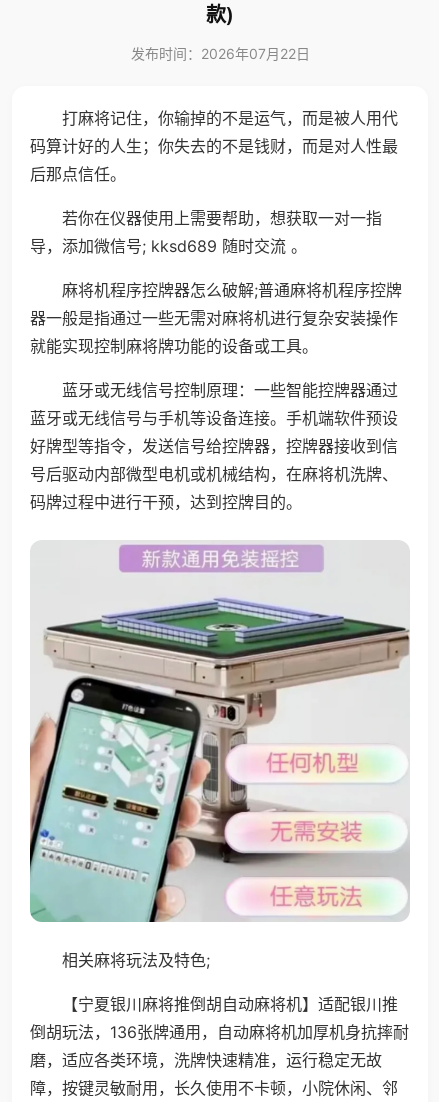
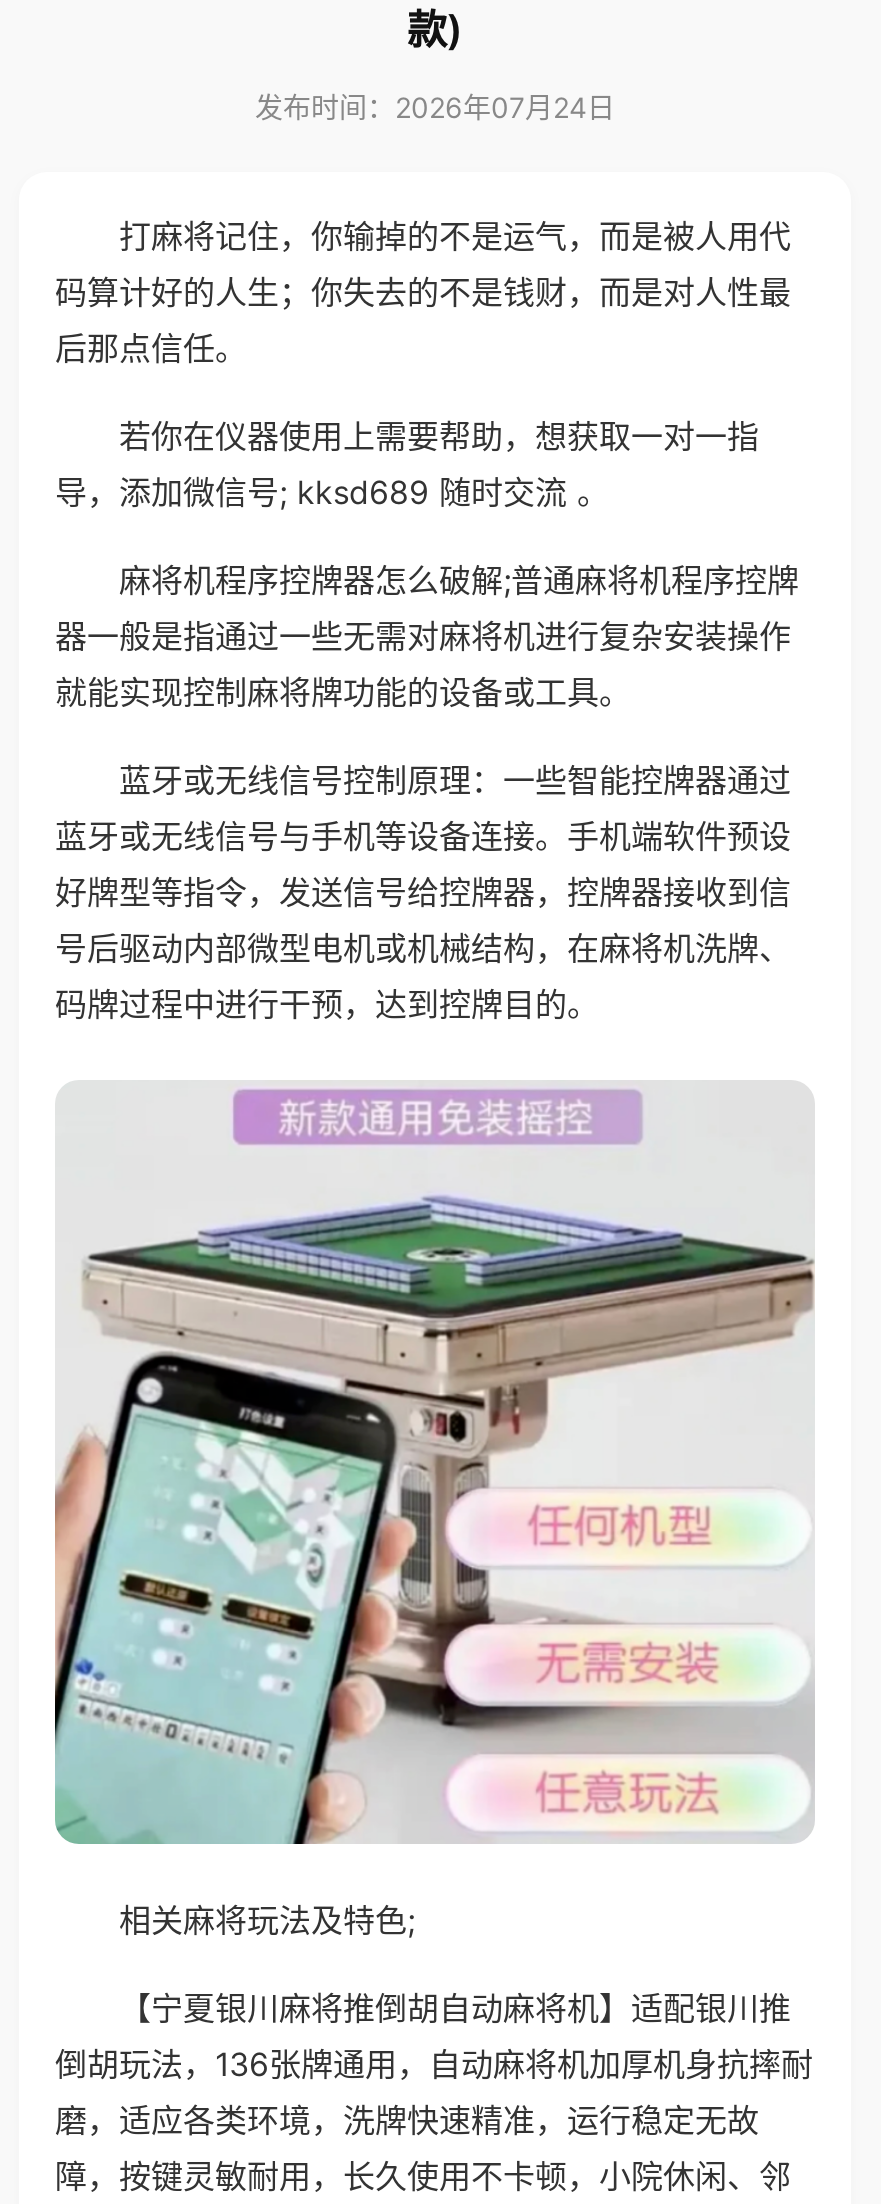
- 发布时间：2026年07月22日
+ 发布时间：2026年07月24日
